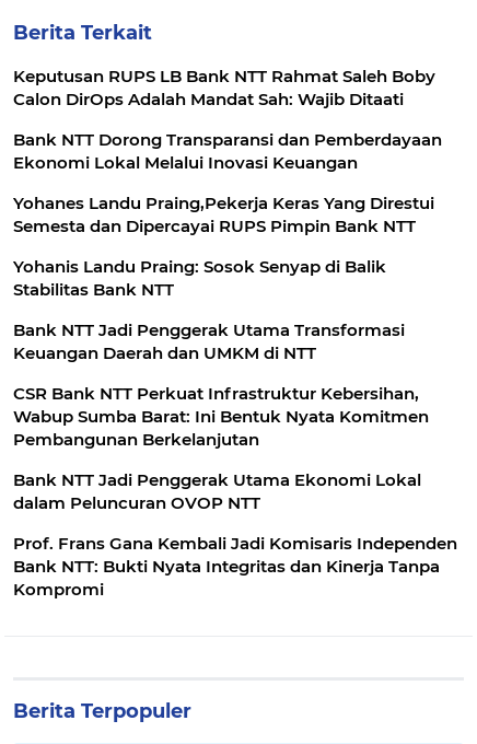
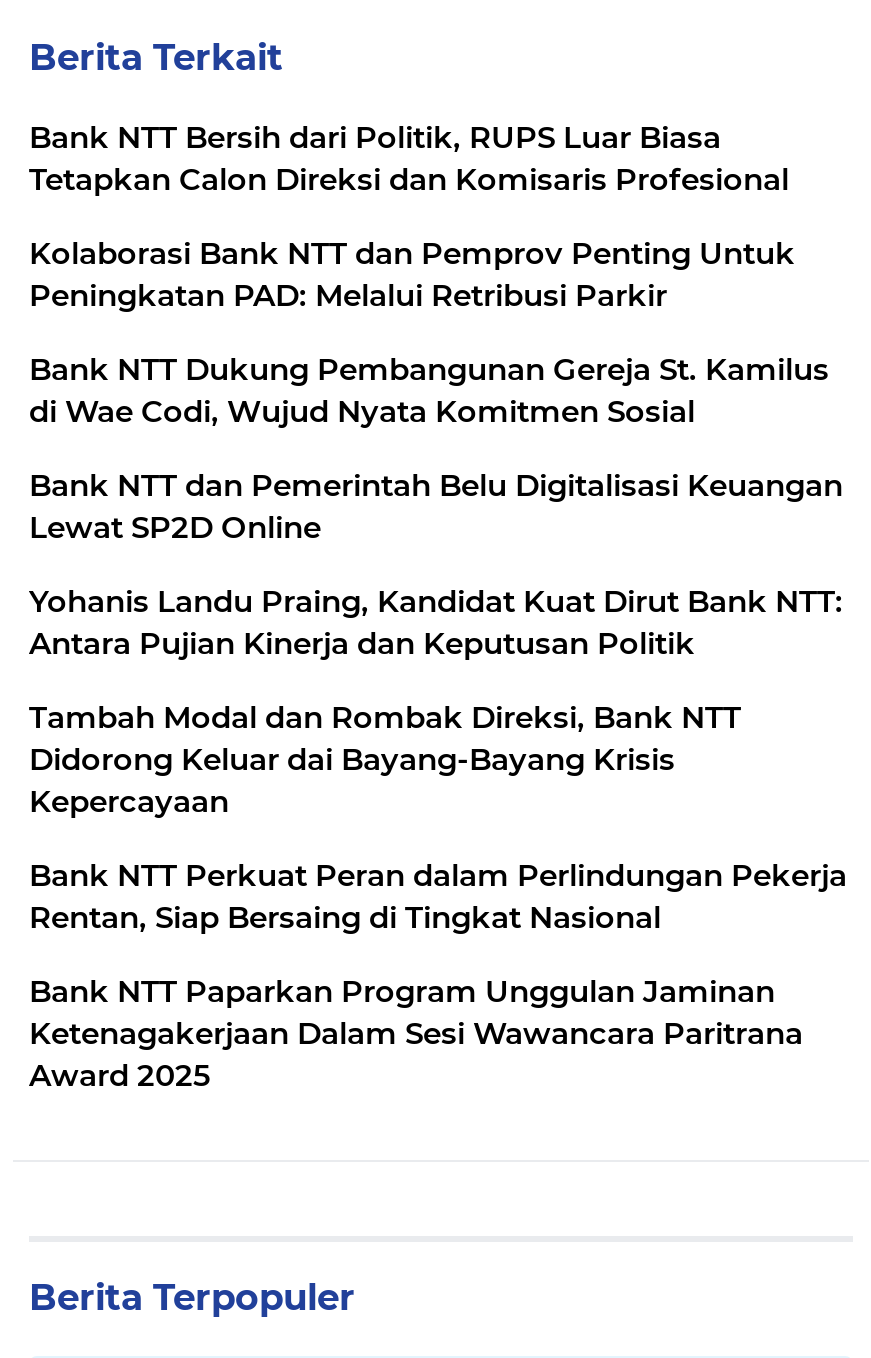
- Keputusan RUPS LB Bank NTT Rahmat Saleh Boby
- Calon DirOps Adalah Mandat Sah: Wajib Ditaati
+ Bank NTT Bersih dari Politik, RUPS Luar Biasa
+ Tetapkan Calon Direksi dan Komisaris Profesional

- Bank NTT Dorong Transparansi dan Pemberdayaan
- Ekonomi Lokal Melalui Inovasi Keuangan
+ Kolaborasi Bank NTT dan Pemprov Penting Untuk
+ Peningkatan PAD: Melalui Retribusi Parkir

- Yohanes Landu Praing,Pekerja Keras Yang Direstui
- Semesta dan Dipercayai RUPS Pimpin Bank NTT
+ Bank NTT Dukung Pembangunan Gereja St. Kamilus
+ di Wae Codi, Wujud Nyata Komitmen Sosial

- Yohanis Landu Praing: Sosok Senyap di Balik
- Stabilitas Bank NTT
+ Bank NTT dan Pemerintah Belu Digitalisasi Keuangan
+ Lewat SP2D Online

- Bank NTT Jadi Penggerak Utama Transformasi
- Keuangan Daerah dan UMKM di NTT
+ Yohanis Landu Praing, Kandidat Kuat Dirut Bank NTT:
+ Antara Pujian Kinerja dan Keputusan Politik

- CSR Bank NTT Perkuat Infrastruktur Kebersihan,
- Wabup Sumba Barat: Ini Bentuk Nyata Komitmen
- Pembangunan Berkelanjutan
+ Tambah Modal dan Rombak Direksi, Bank NTT
+ Didorong Keluar dai Bayang-Bayang Krisis
+ Kepercayaan

- Bank NTT Jadi Penggerak Utama Ekonomi Lokal
- dalam Peluncuran OVOP NTT
+ Bank NTT Perkuat Peran dalam Perlindungan Pekerja
+ Rentan, Siap Bersaing di Tingkat Nasional

- Prof. Frans Gana Kembali Jadi Komisaris Independen
- Bank NTT: Bukti Nyata Integritas dan Kinerja Tanpa
- Kompromi
+ Bank NTT Paparkan Program Unggulan Jaminan
+ Ketenagakerjaan Dalam Sesi Wawancara Paritrana
+ Award 2025
